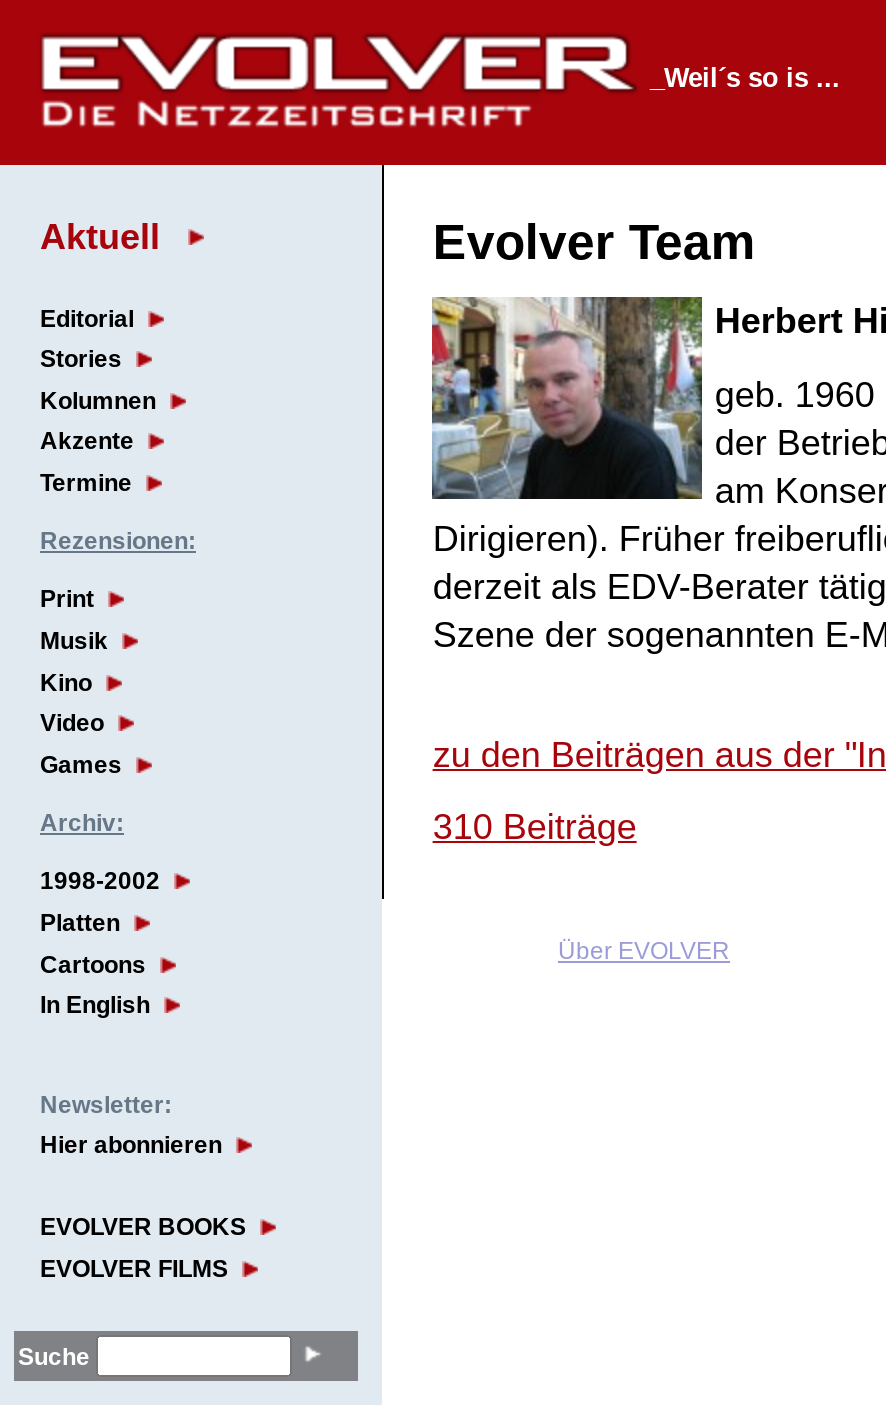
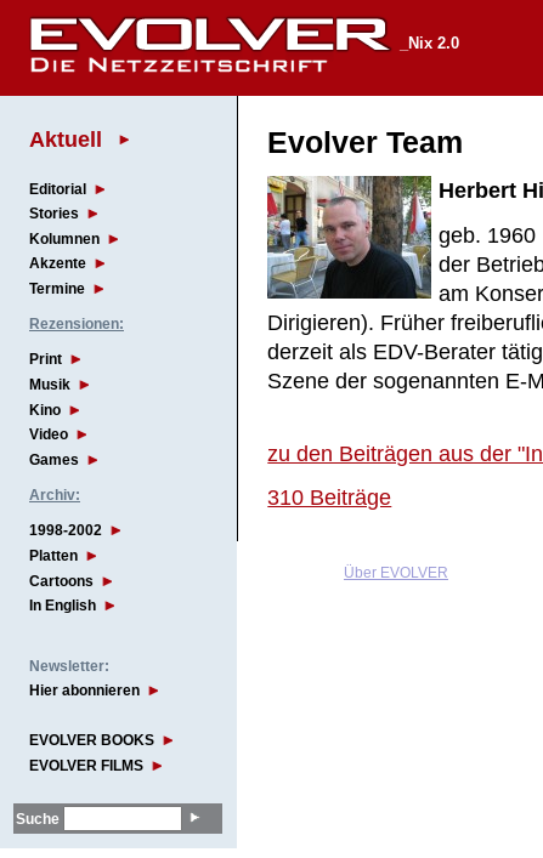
- _Weil´s so is ...
+ _Nix 2.0
